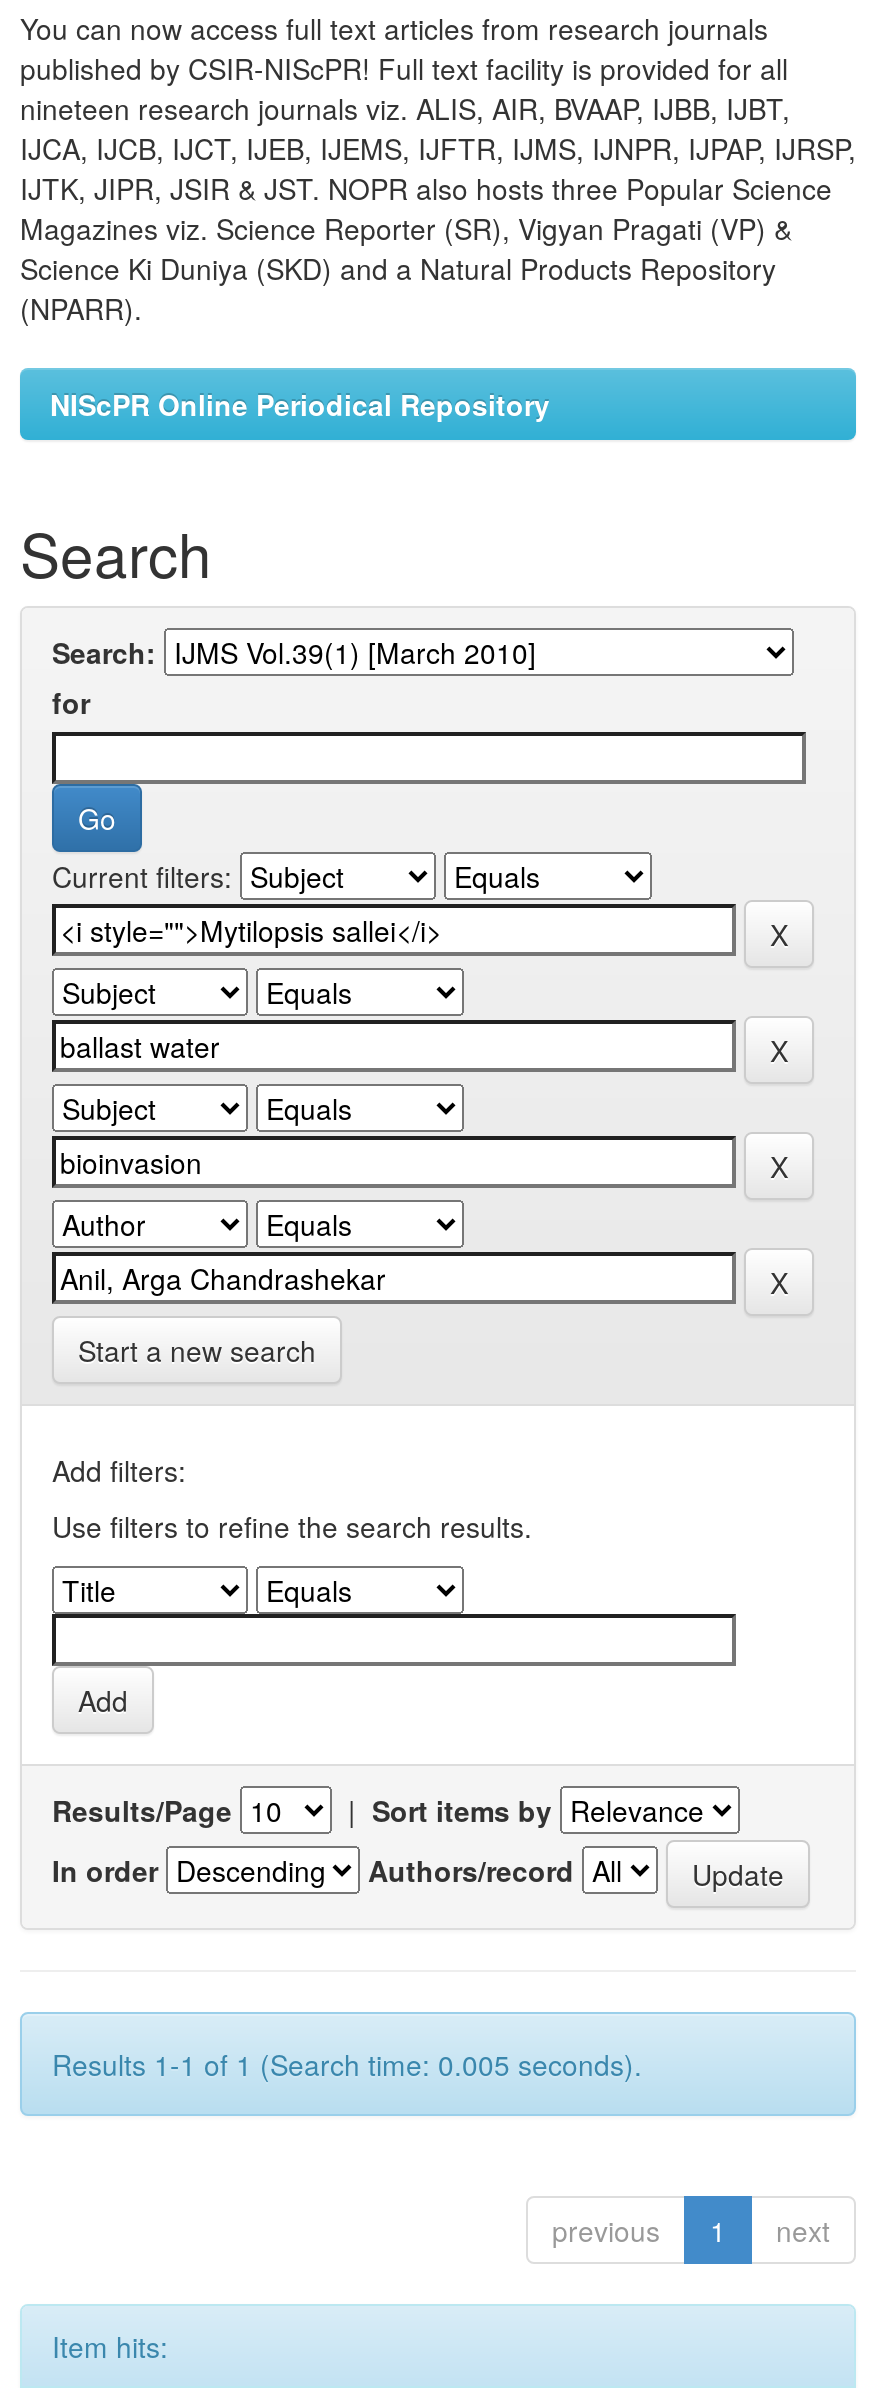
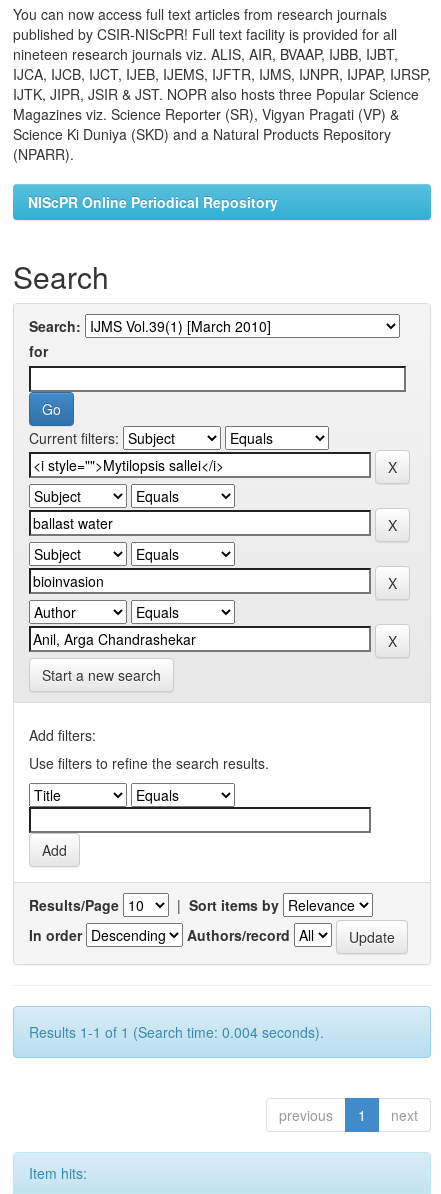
- Results 1-1 of 1 (Search time: 0.005 seconds).
+ Results 1-1 of 1 (Search time: 0.004 seconds).
